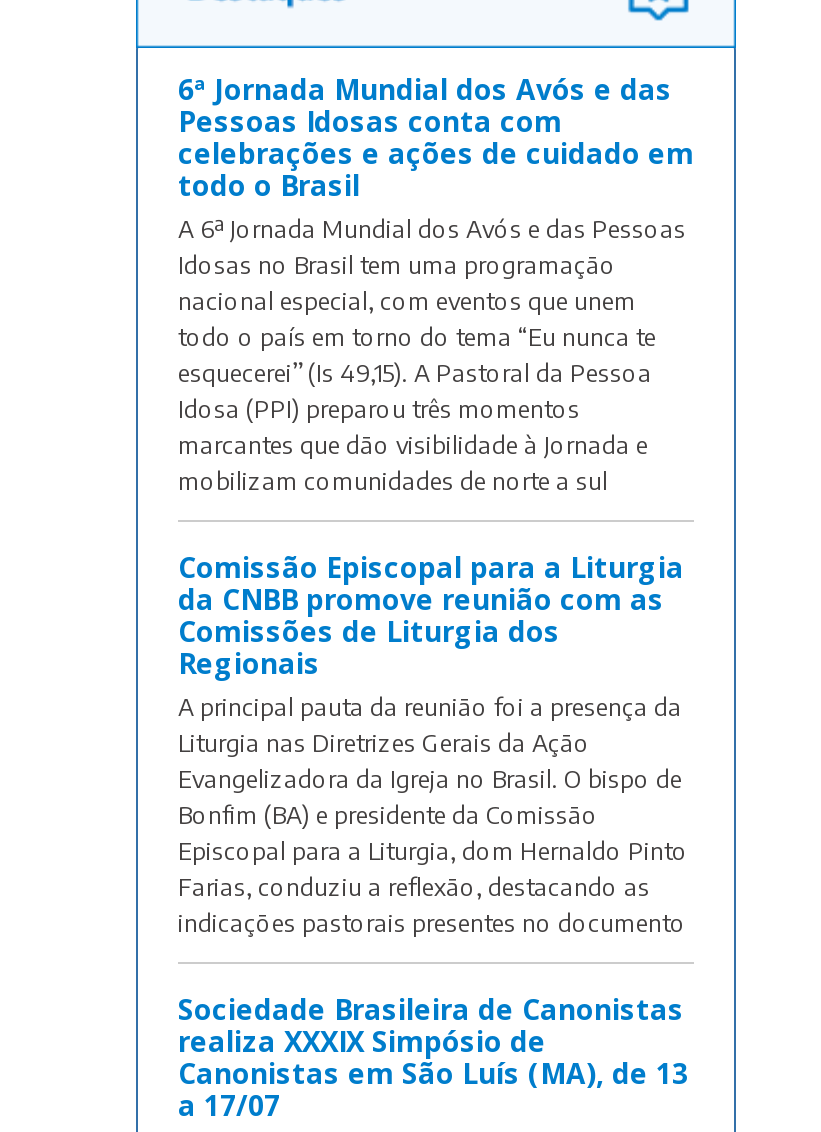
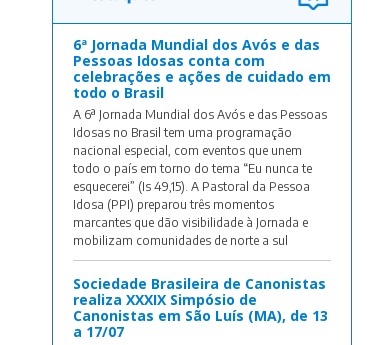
- Comissão Episcopal para a Liturgia
- da CNBB promove reunião com as
- Comissões de Liturgia dos
- Regionais
- A principal pauta da reunião foi a presença da
- Liturgia nas Diretrizes Gerais da Ação
- Evangelizadora da Igreja no Brasil. O bispo de
- Bonfim (BA) e presidente da Comissão
- Episcopal para a Liturgia, dom Hernaldo Pinto
- Farias, conduziu a reflexão, destacando as
- indicações pastorais presentes no documento
